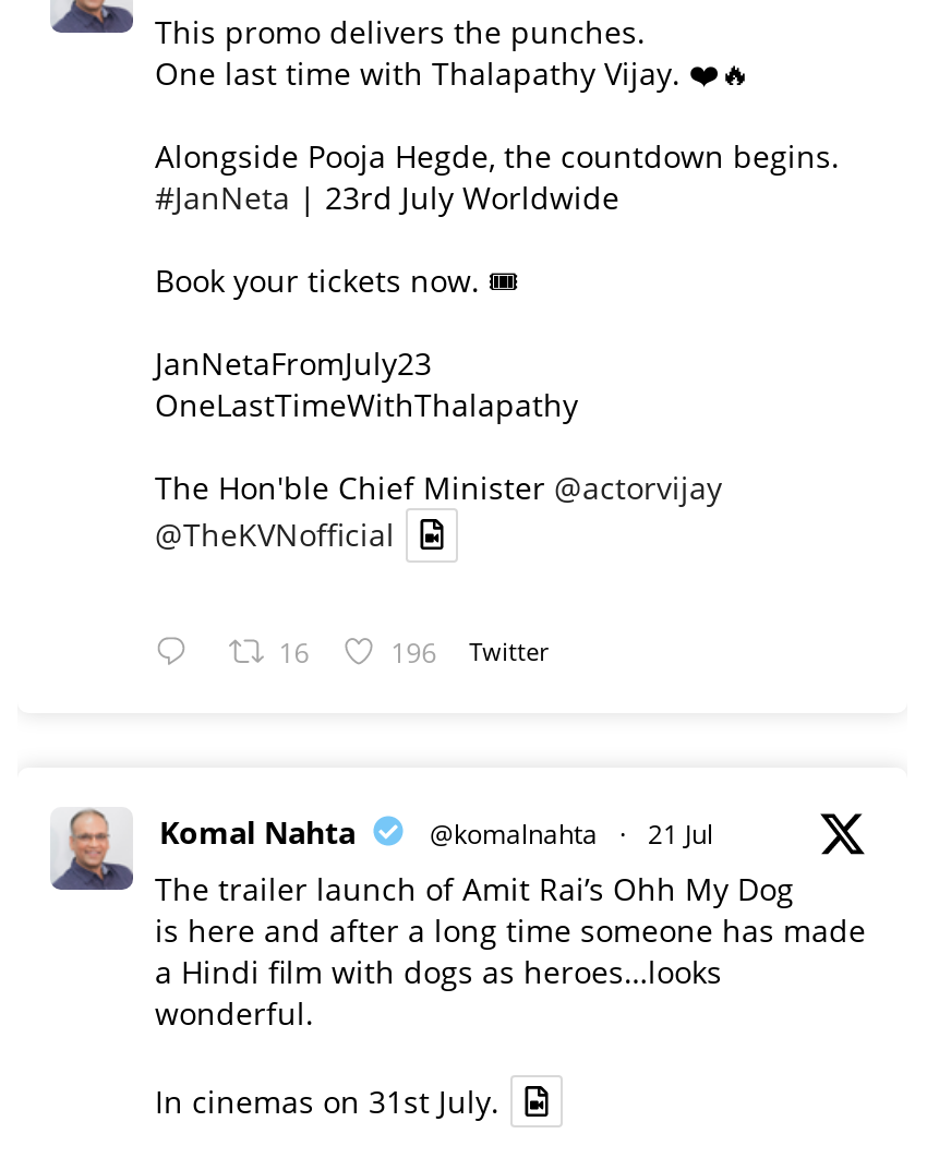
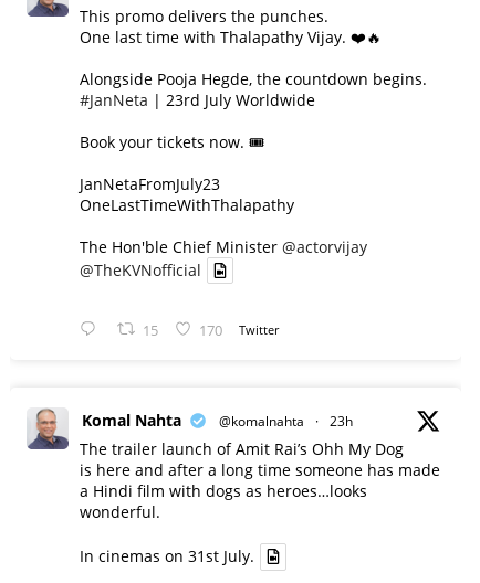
- 16
+ 15

- 196 Twitter
+ 170 Twitter

- @komalnahta · 21 Jul
+ @komalnahta · 23h
